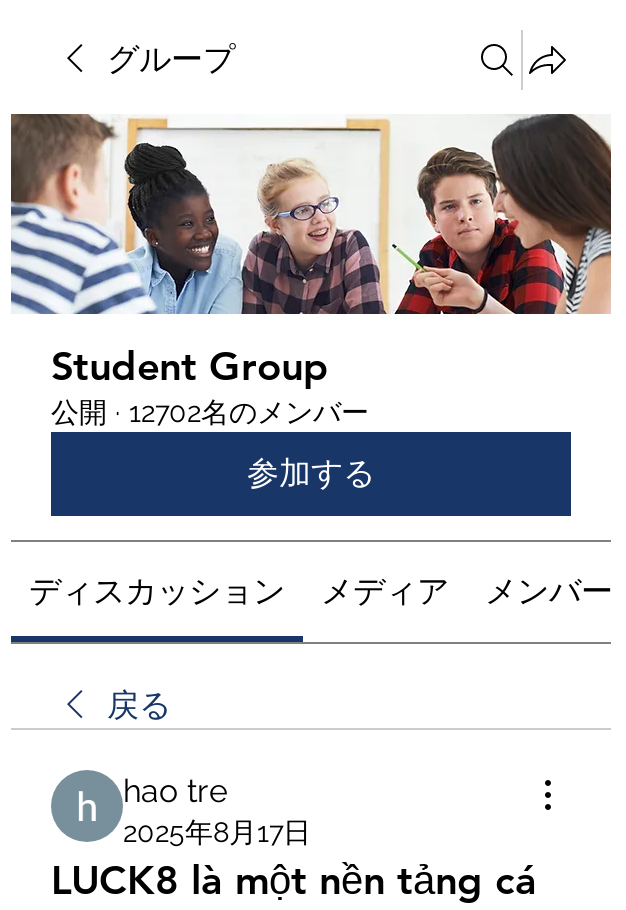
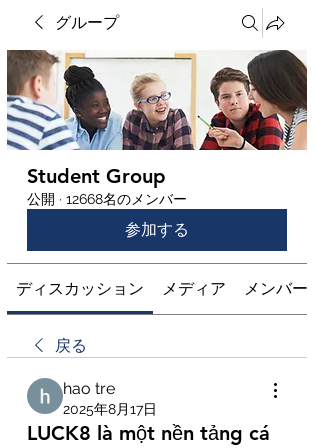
- 公開 · 12702名のメンバー
+ 公開 · 12668名のメンバー
